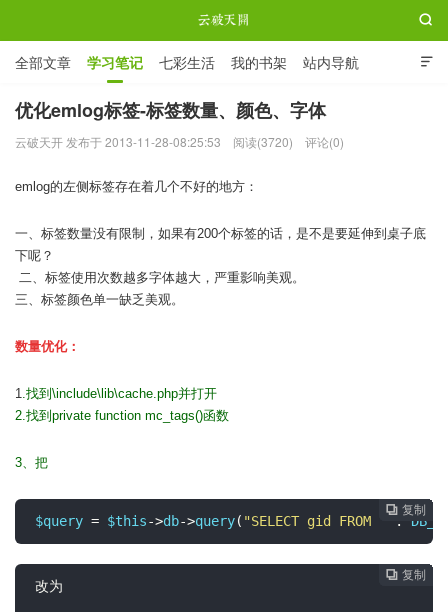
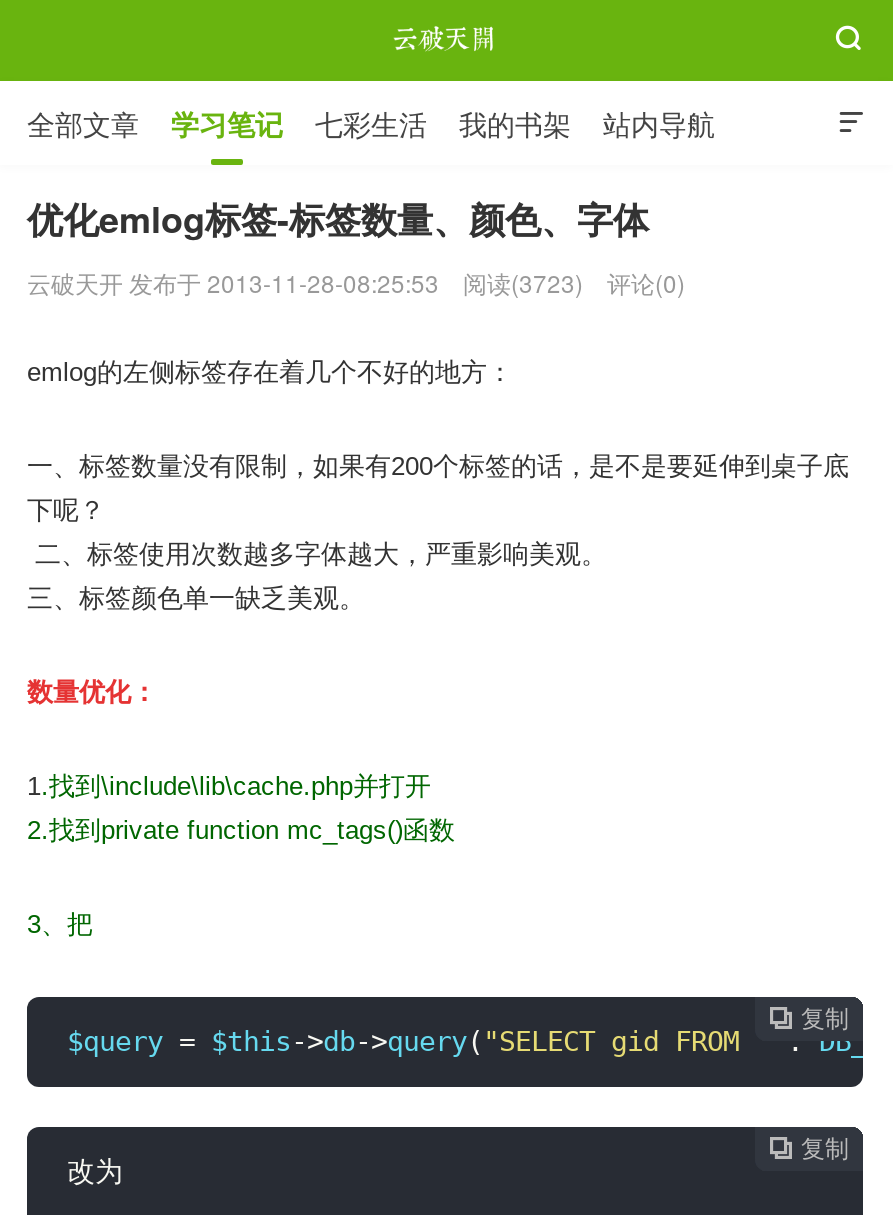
- 云破天开 发布于 2013-11-28-08:25:53 阅读(3720) 评论(0)
+ 云破天开 发布于 2013-11-28-08:25:53 阅读(3723) 评论(0)
